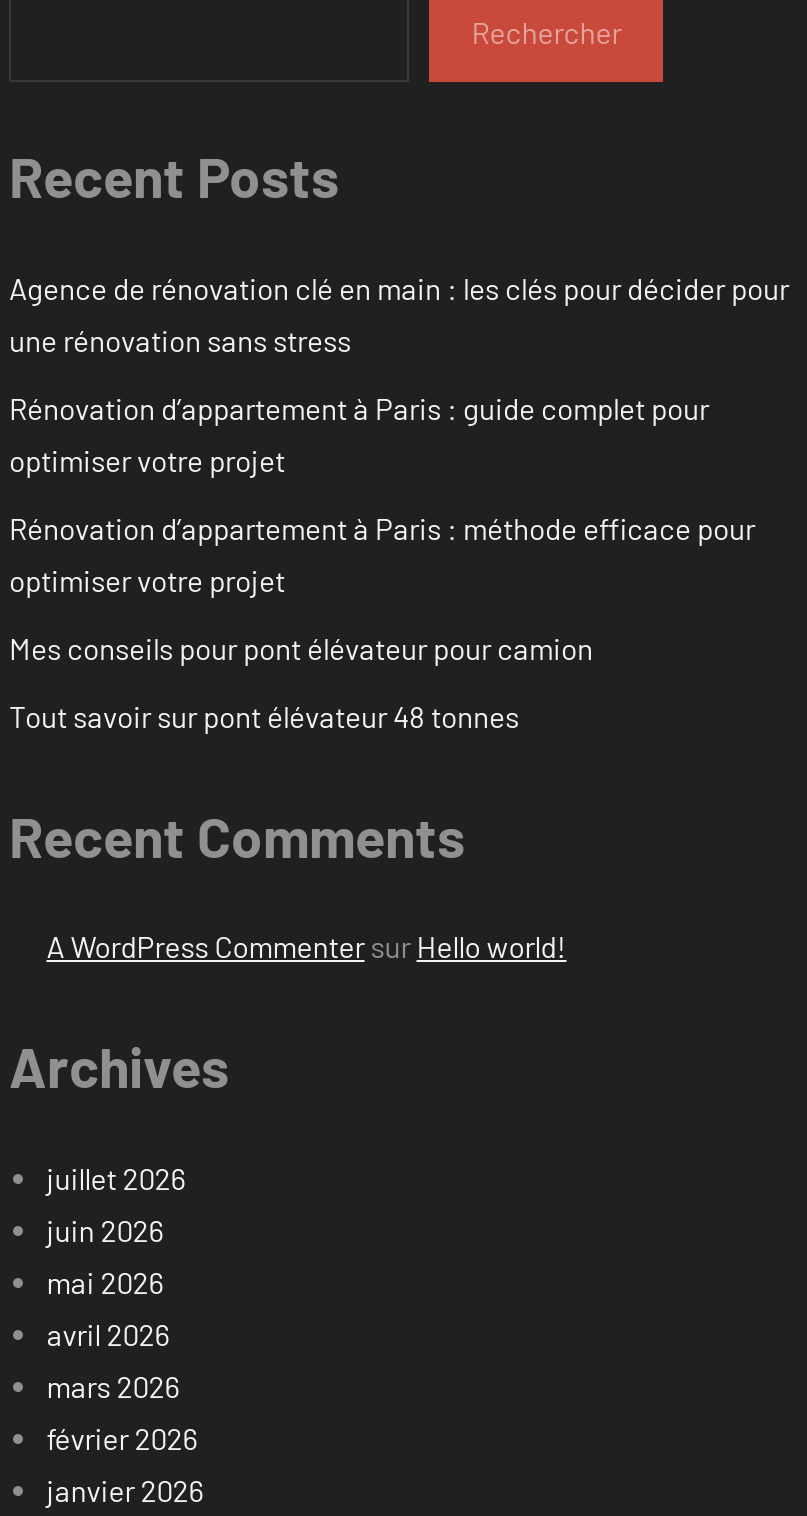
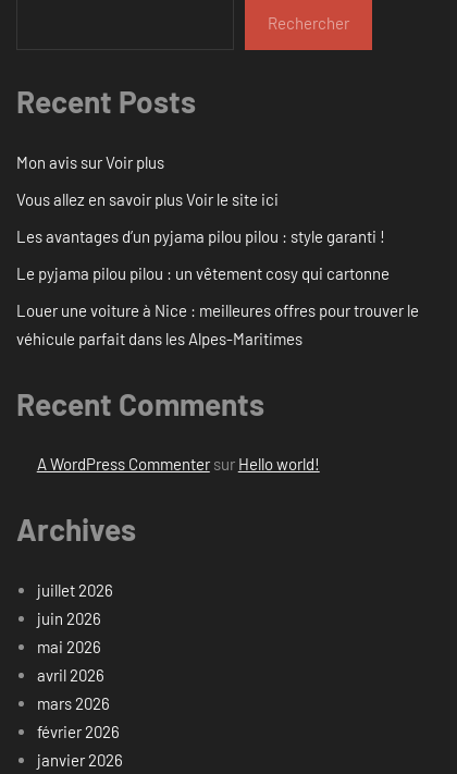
- Agence de rénovation clé en main : les clés pour décider pour
- une rénovation sans stress
+ Mon avis sur Voir plus

- Rénovation d’appartement à Paris : guide complet pour
- optimiser votre projet
+ Vous allez en savoir plus Voir le site ici

- Rénovation d’appartement à Paris : méthode efficace pour
- optimiser votre projet
+ Les avantages d’un pyjama pilou pilou : style garanti !

- Mes conseils pour pont élévateur pour camion
+ Le pyjama pilou pilou : un vêtement cosy qui cartonne

- Tout savoir sur pont élévateur 48 tonnes
+ Louer une voiture à Nice : meilleures offres pour trouver le
+ véhicule parfait dans les Alpes-Maritimes
